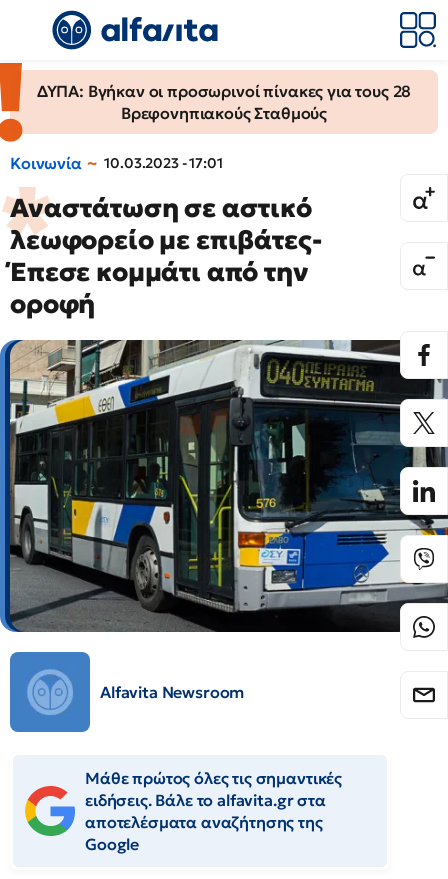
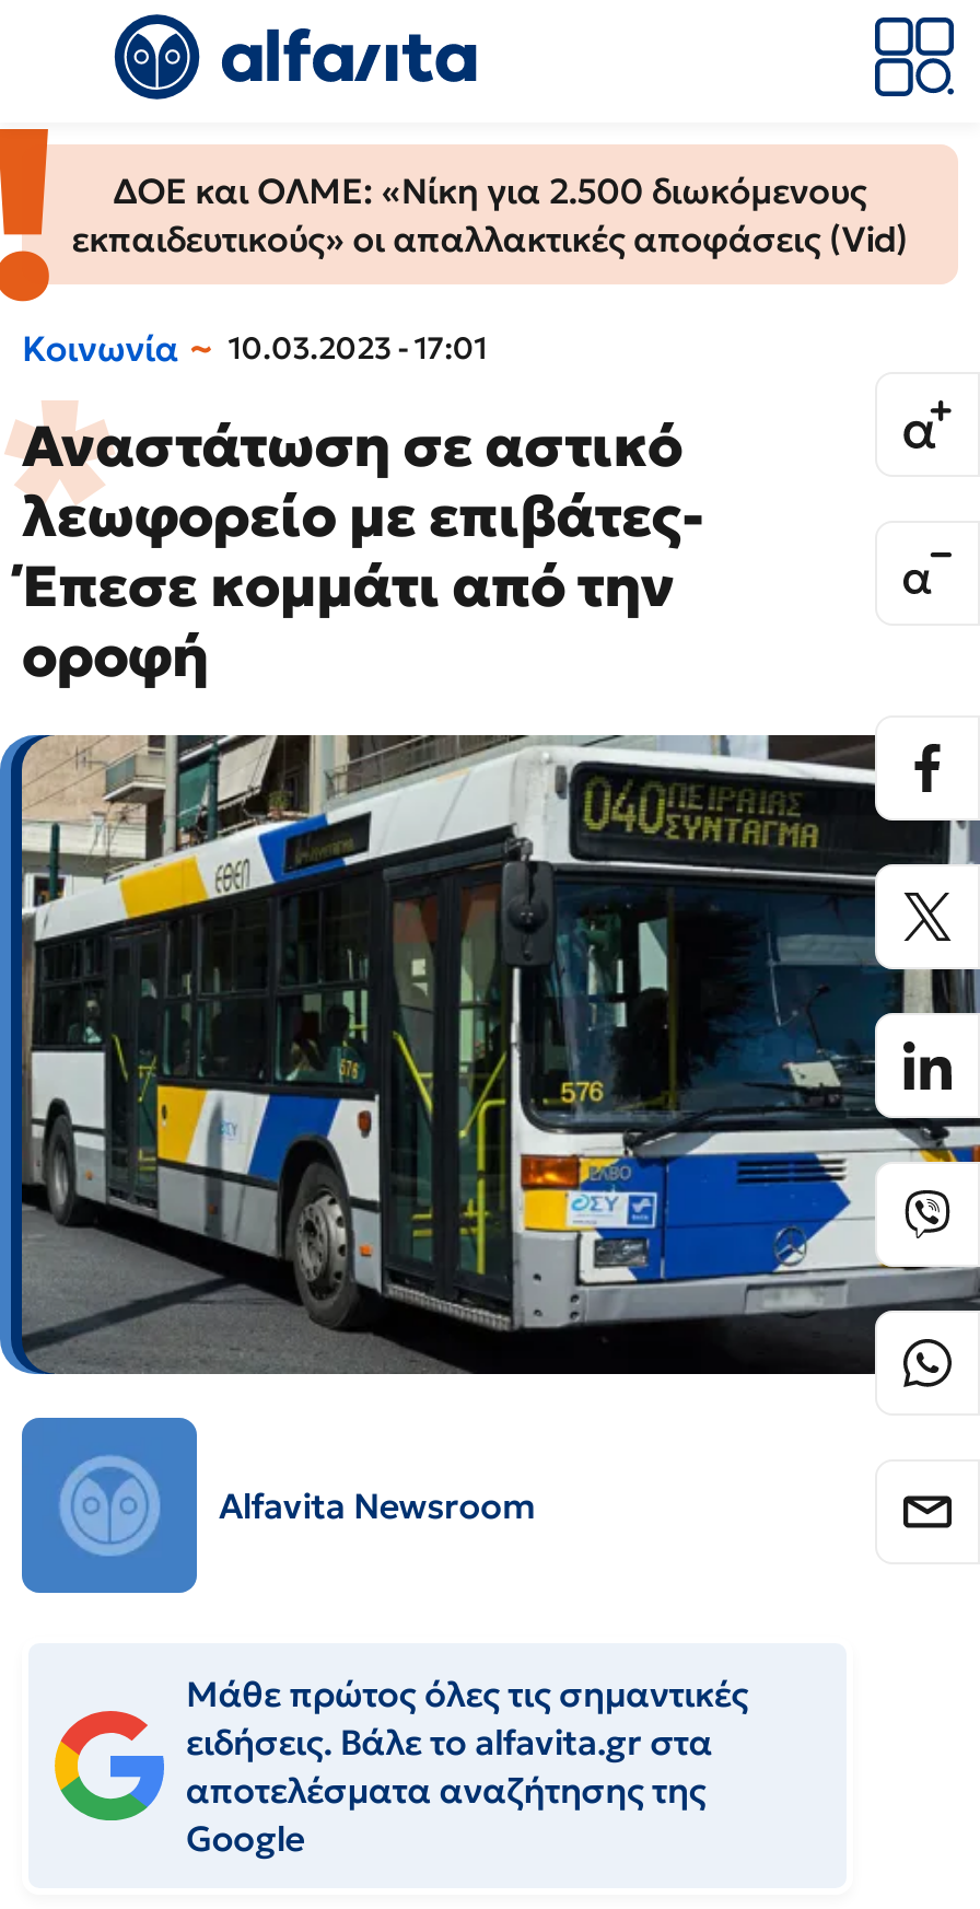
- ΔΥΠΑ: Βγήκαν οι προσωρινοί πίνακες για τους 28
- Βρεφονηπιακούς Σταθμούς
+ ΔΟΕ και ΟΛΜΕ: «Νίκη για 2.500 διωκόμενους
+ εκπαιδευτικούς» οι απαλλακτικές αποφάσεις (Vid)
